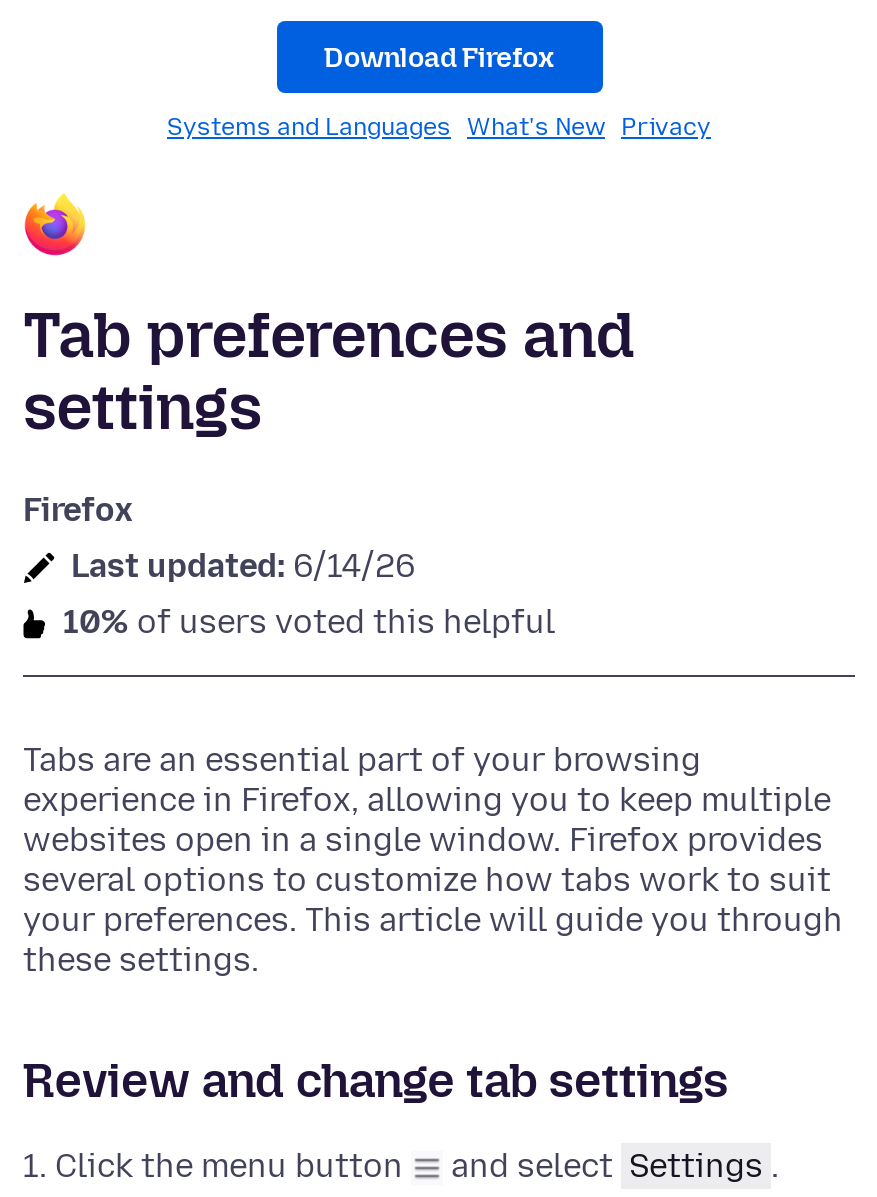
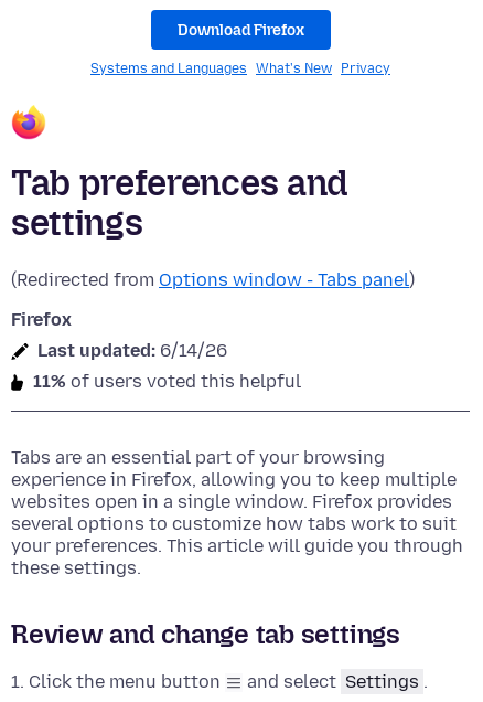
+ (Redirected from Options window - Tabs panel)

- 10% of users voted this helpful
+ 11% of users voted this helpful
